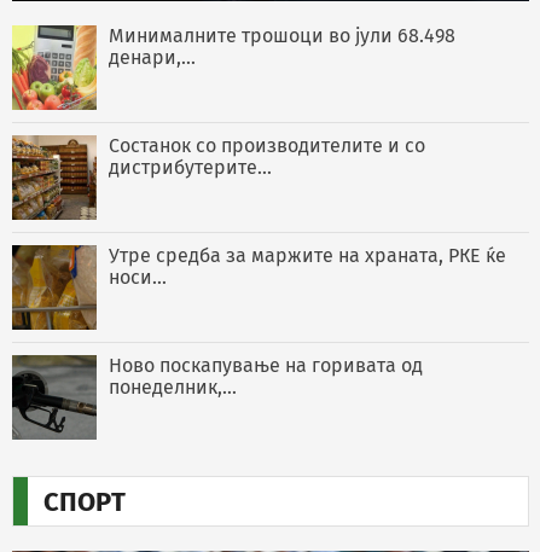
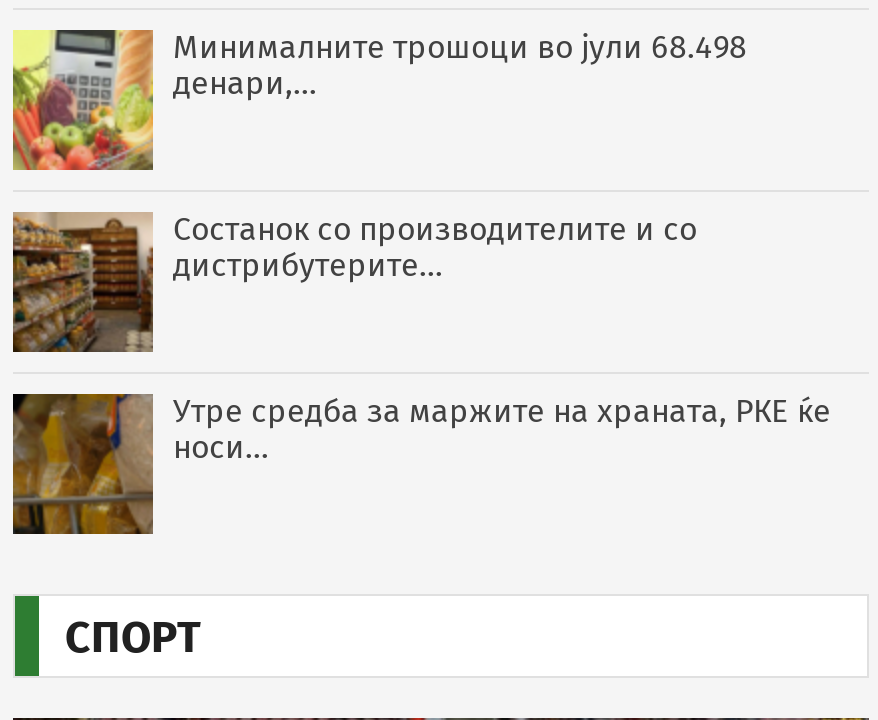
- [image]
- Ново поскапување на горивата од
- понеделник,...
